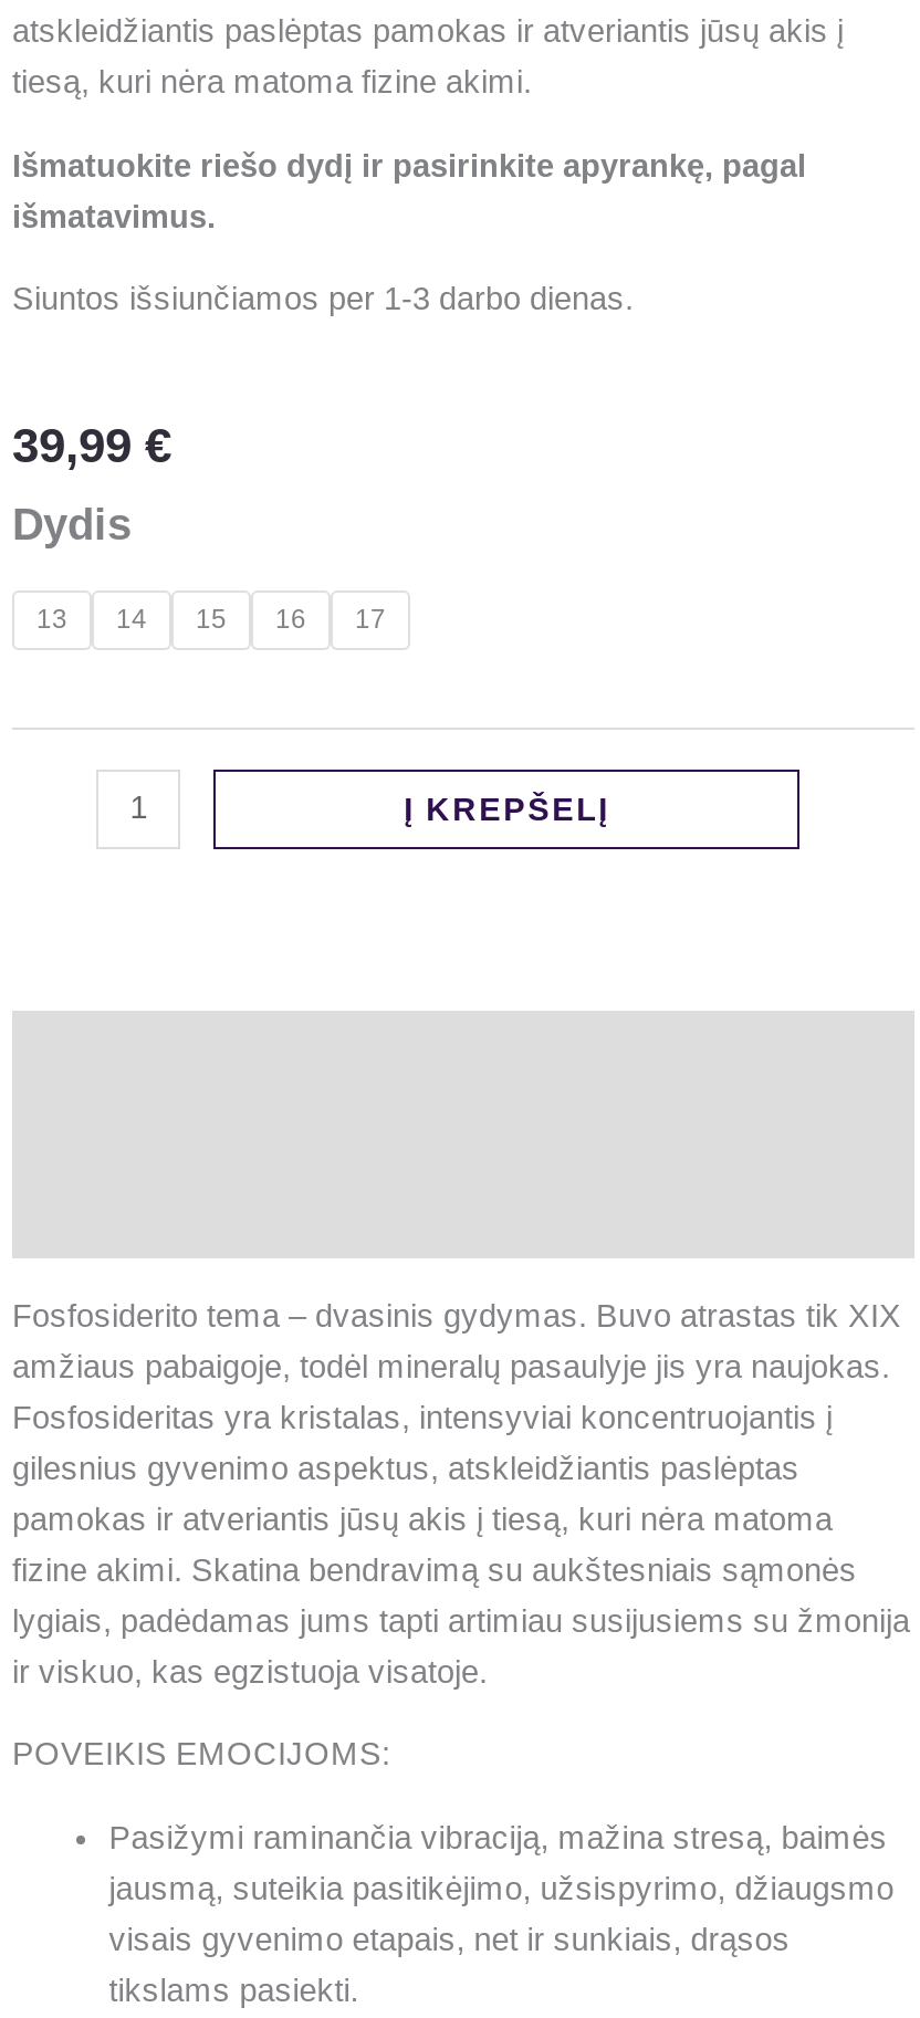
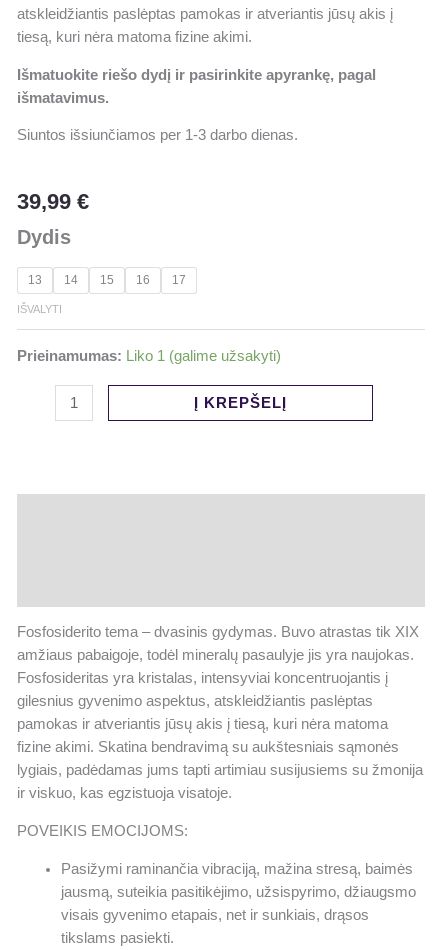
+ IŠVALYTI
+ Prieinamumas: Liko 1 (galime užsakyti)
